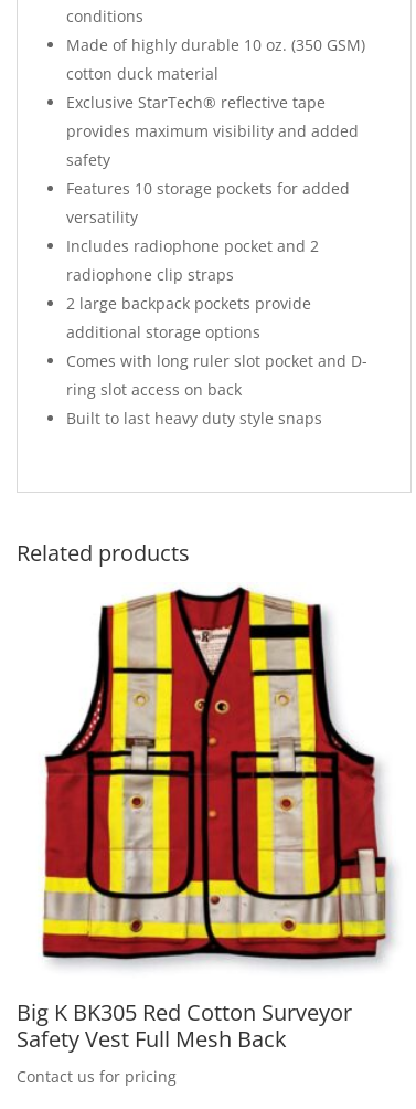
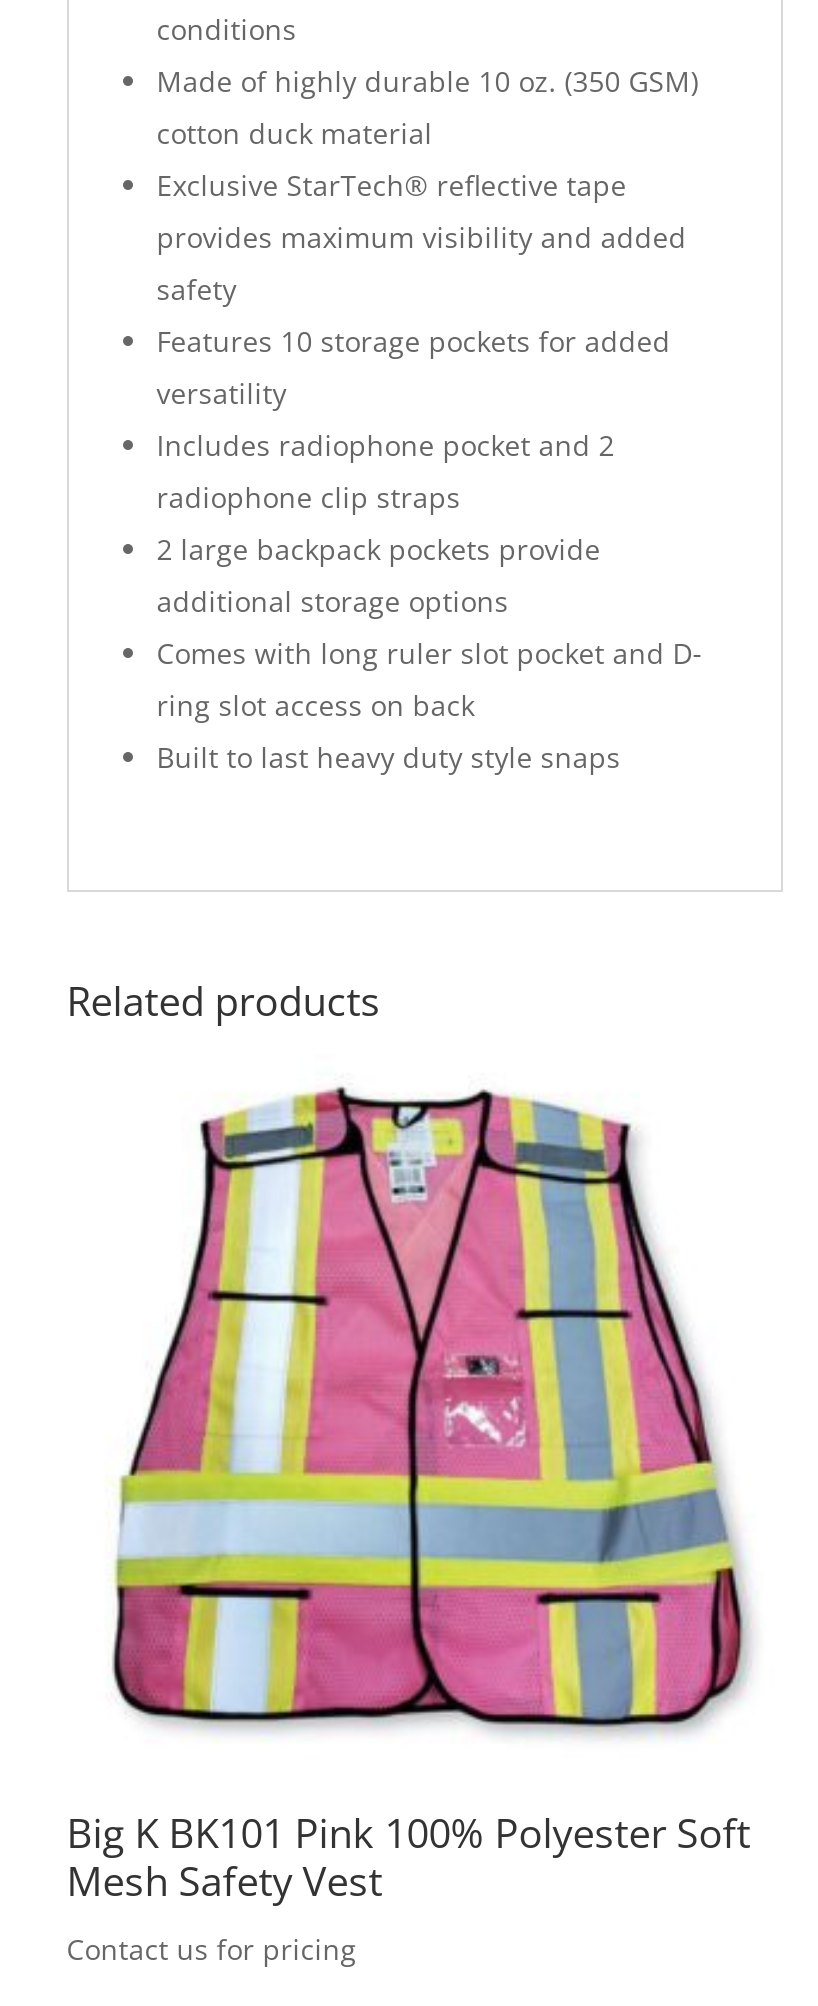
- [image]
- Big K BK305 Red Cotton Surveyor
- Safety Vest Full Mesh Back
+ [image]
+ Big K BK101 Pink 100% Polyester Soft
+ Mesh Safety Vest
